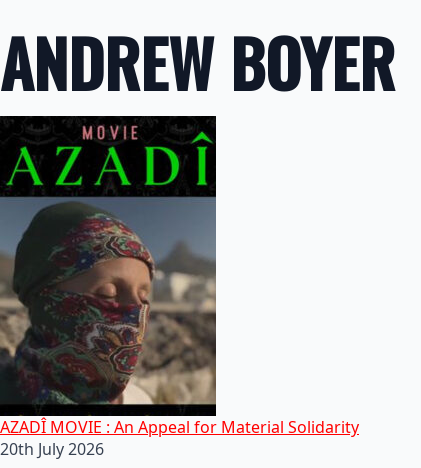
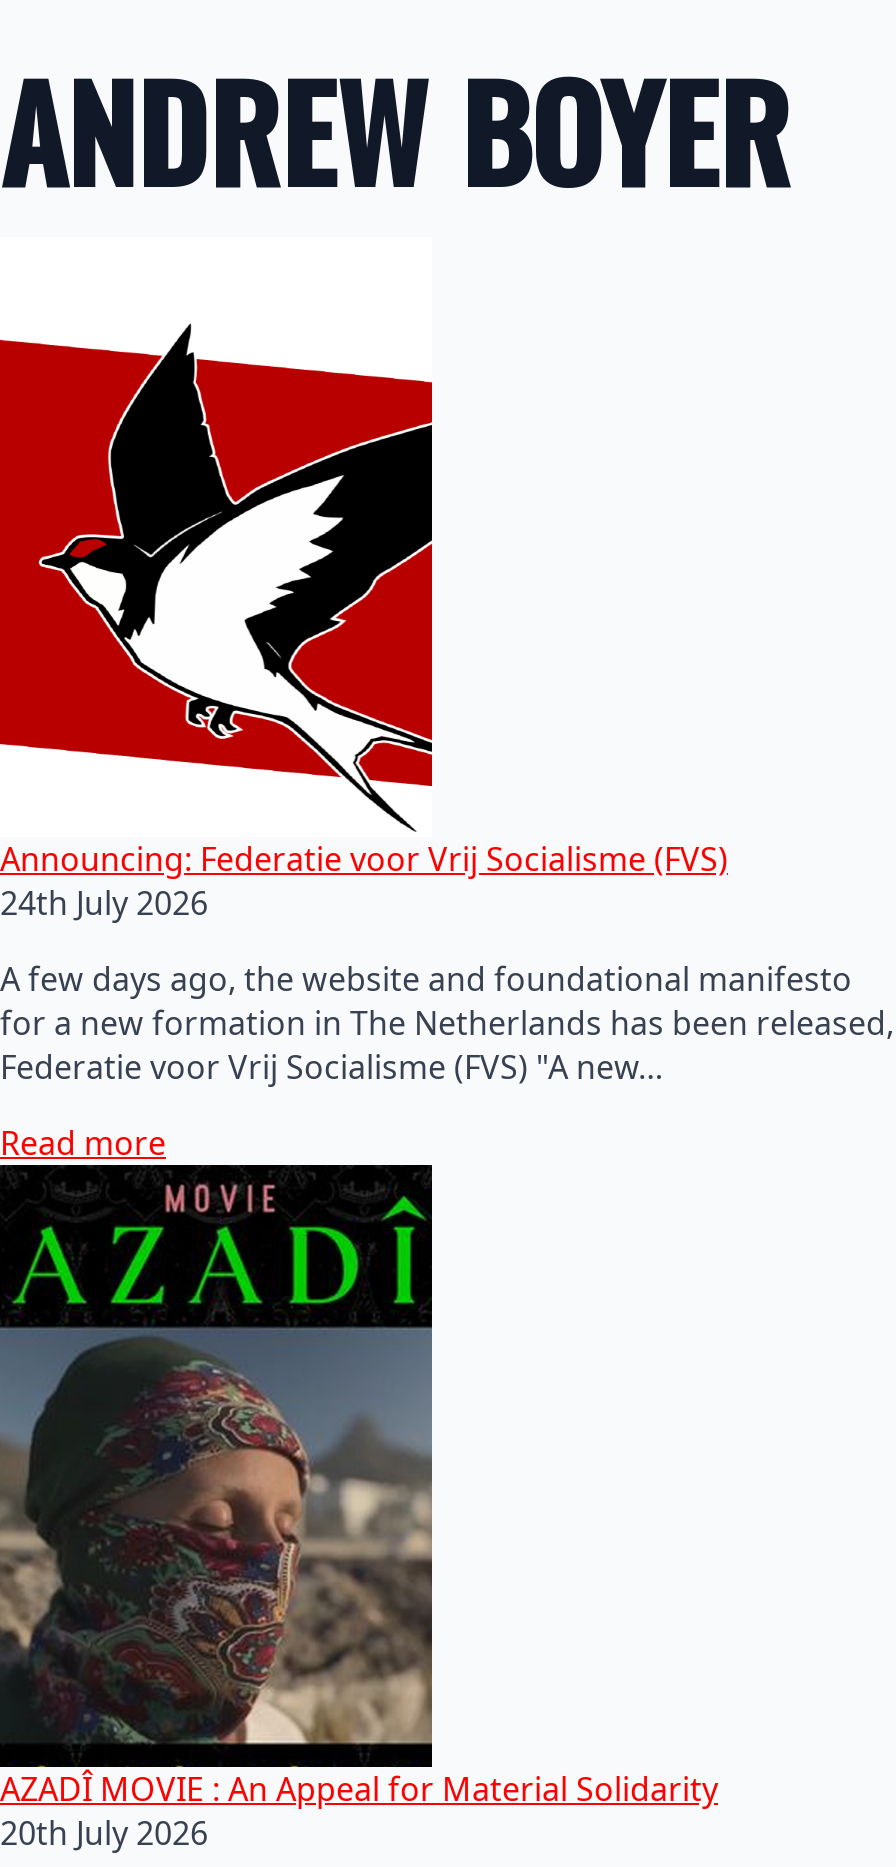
+ [image]
+ Announcing: Federatie voor Vrij Socialisme (FVS)
+ 24th July 2026
+ A few days ago, the website and foundational manifesto
+ for a new formation in The Netherlands has been released,
+ Federatie voor Vrij Socialisme (FVS) "A new…
+ Read more
